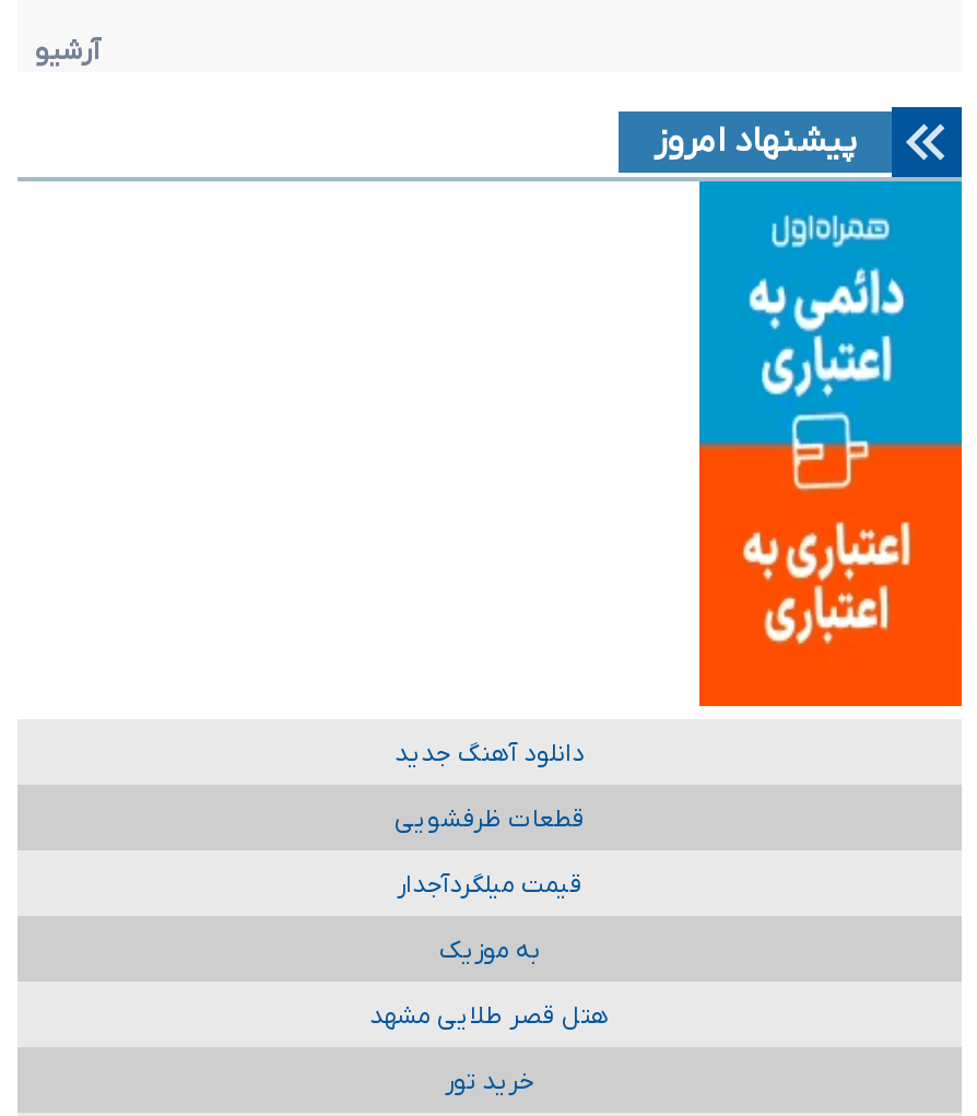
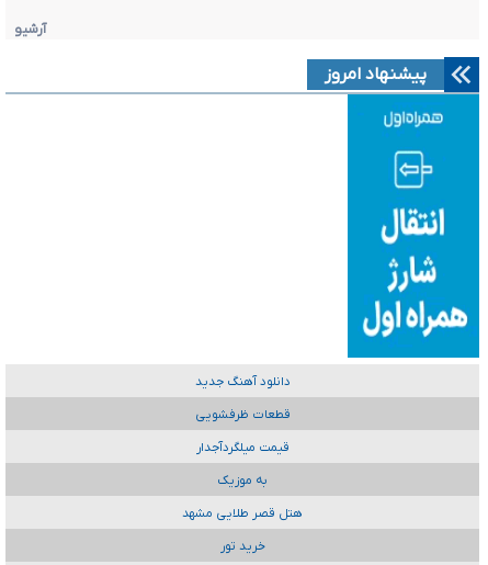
- [image]
+ [image]
